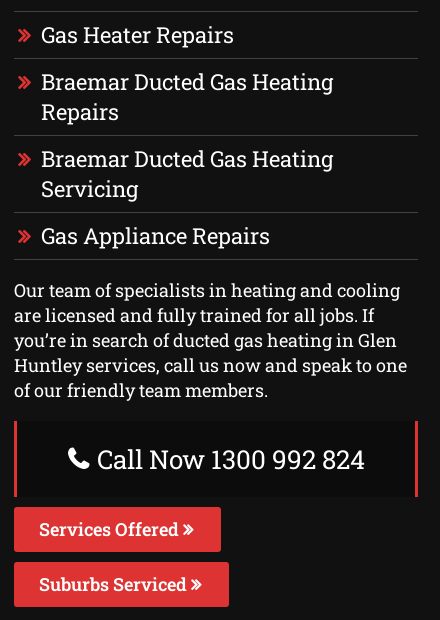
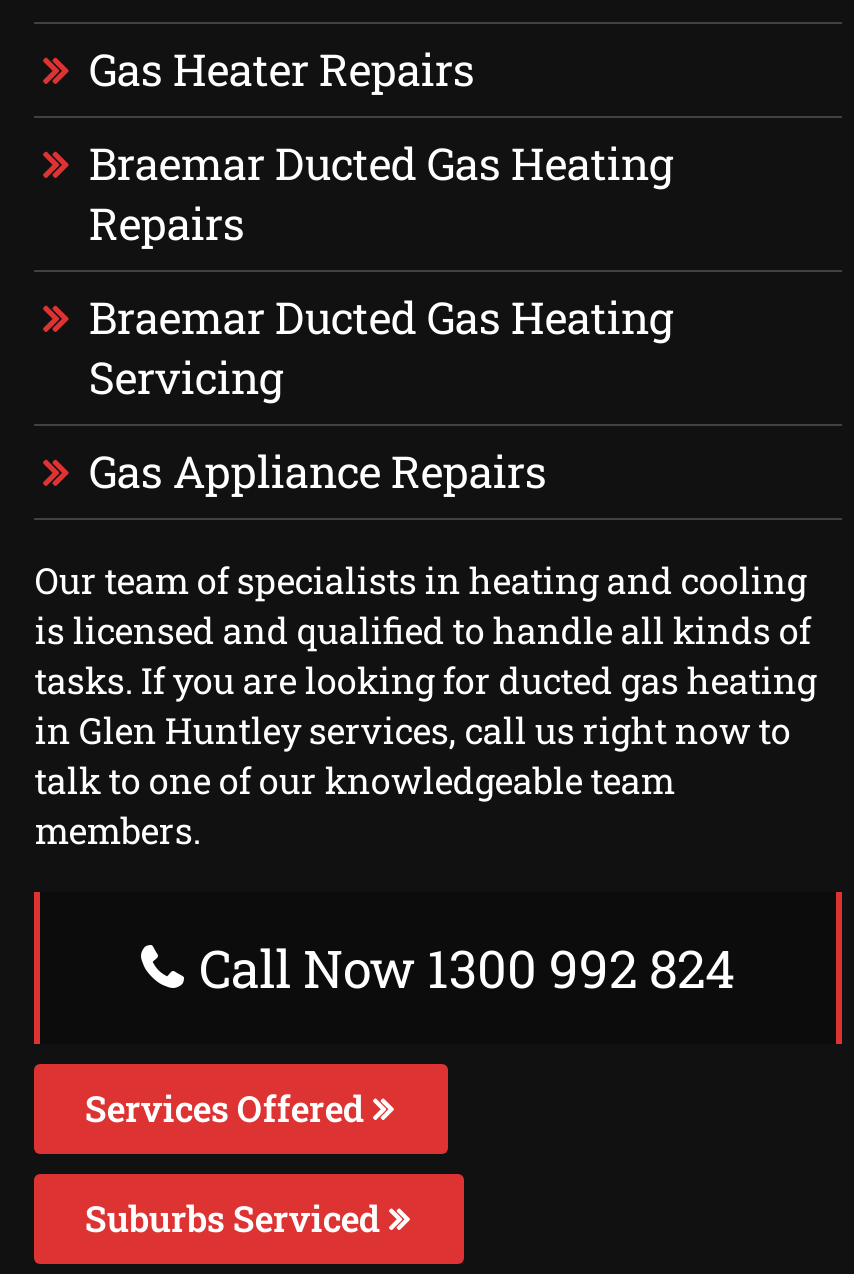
- are licensed and fully trained for all jobs. If
- you’re in search of ducted gas heating in Glen
- Huntley services, call us now and speak to one
- of our friendly team members.
+ is licensed and qualified to handle all kinds of
+ tasks. If you are looking for ducted gas heating
+ in Glen Huntley services, call us right now to
+ talk to one of our knowledgeable team
+ members.
